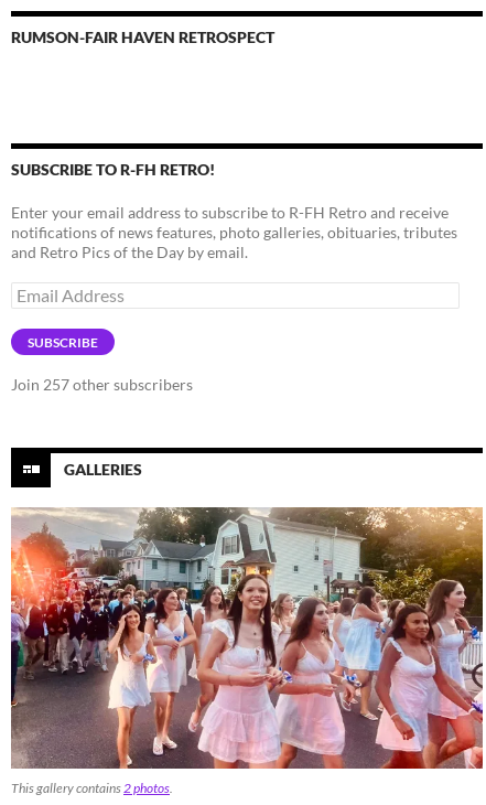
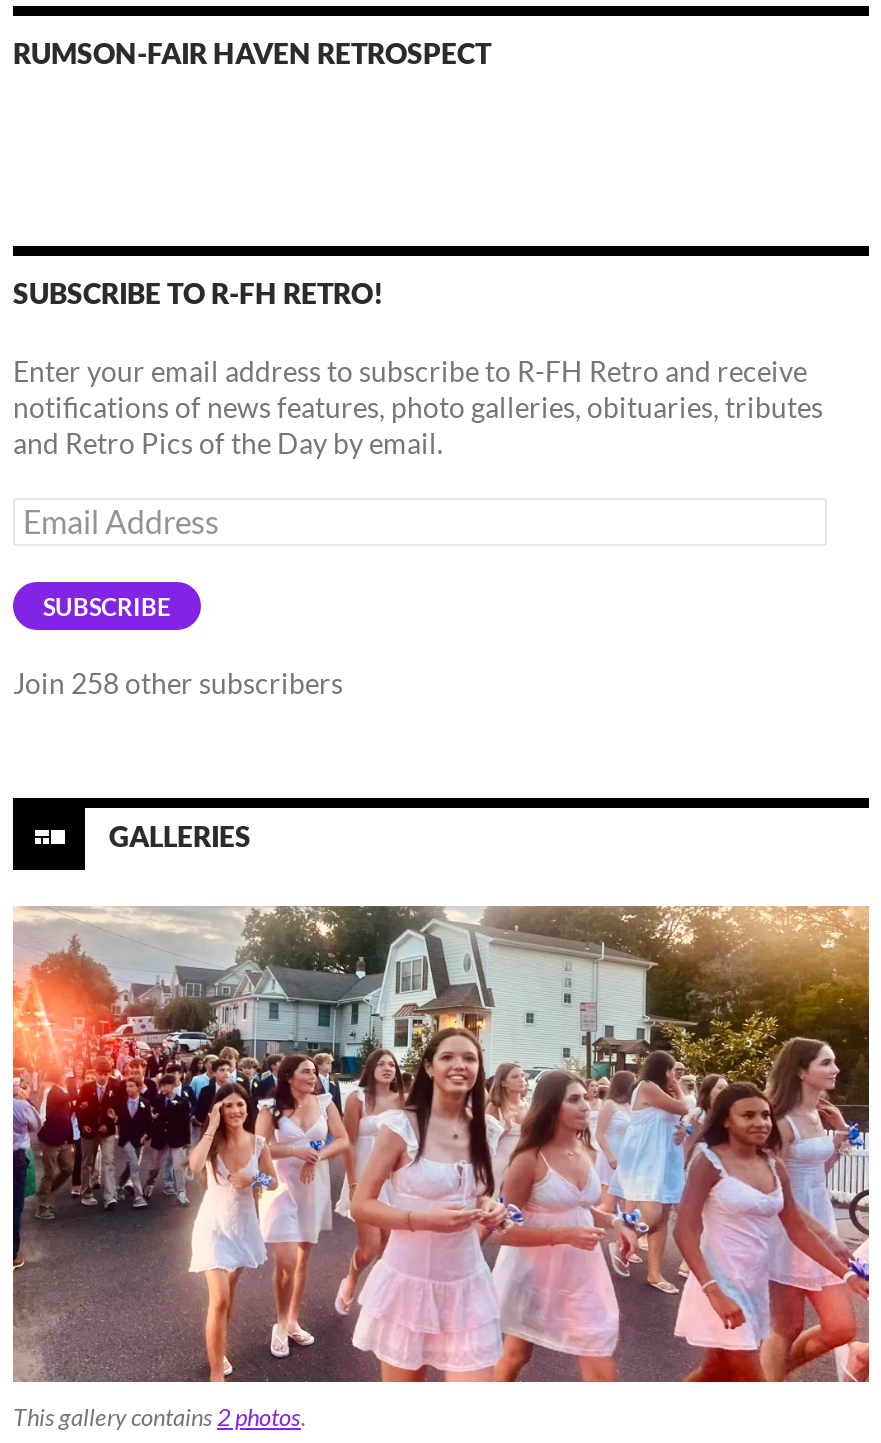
- Join 257 other subscribers
+ Join 258 other subscribers
